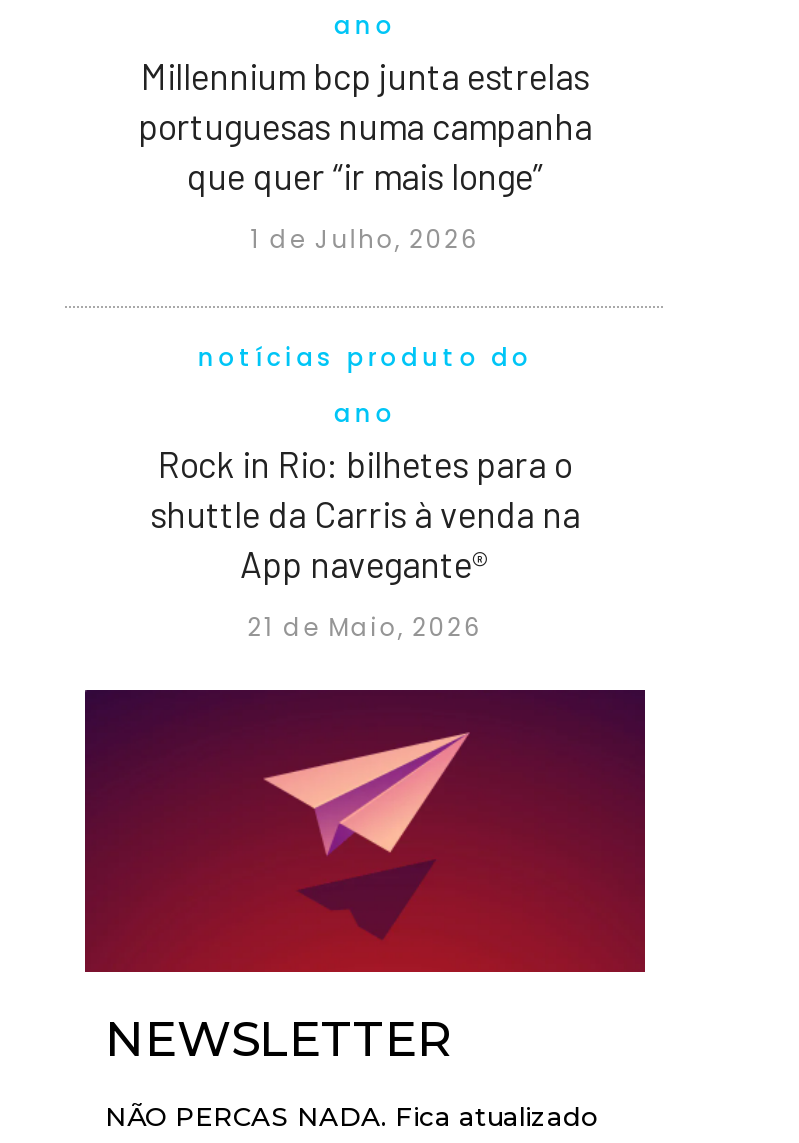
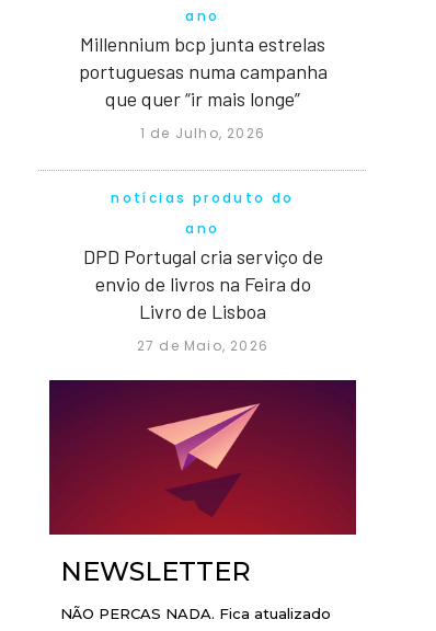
- Rock in Rio: bilhetes para o
- shuttle da Carris à venda na
- App navegante®
+ DPD Portugal cria serviço de
+ envio de livros na Feira do
+ Livro de Lisboa

- 21 de Maio, 2026
+ 27 de Maio, 2026
